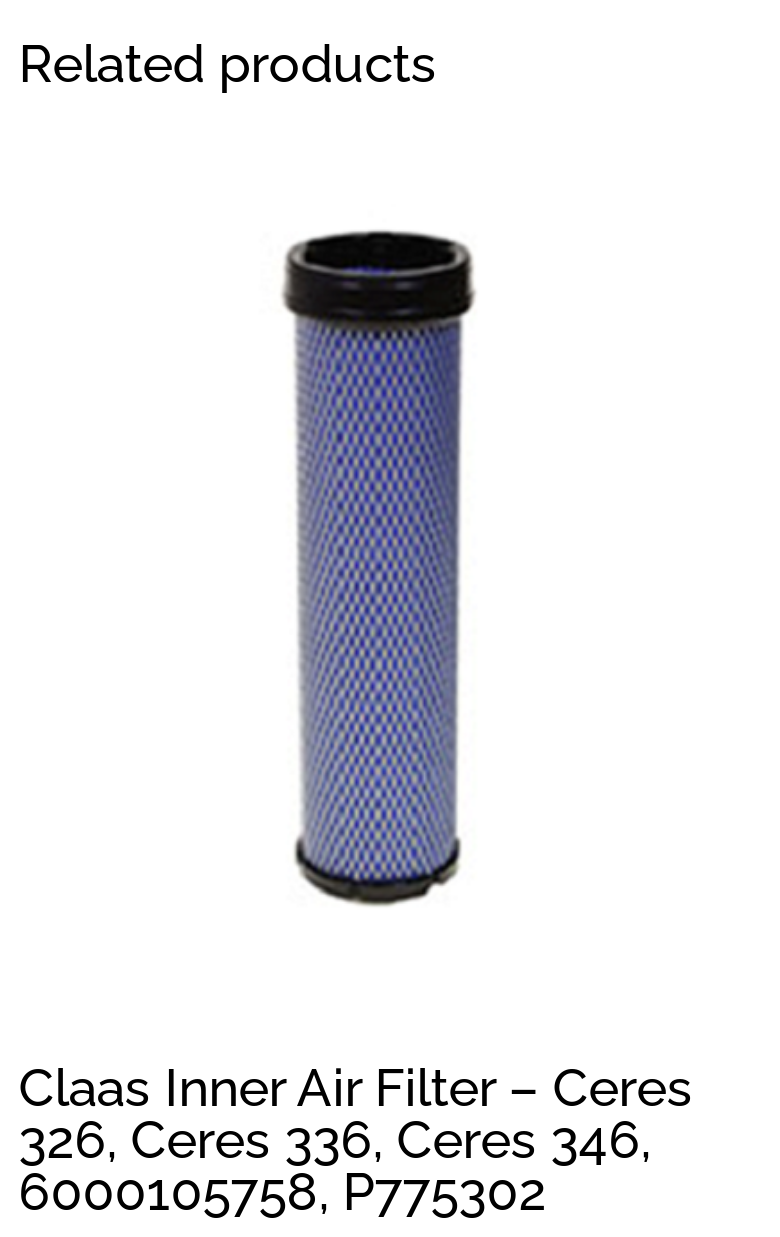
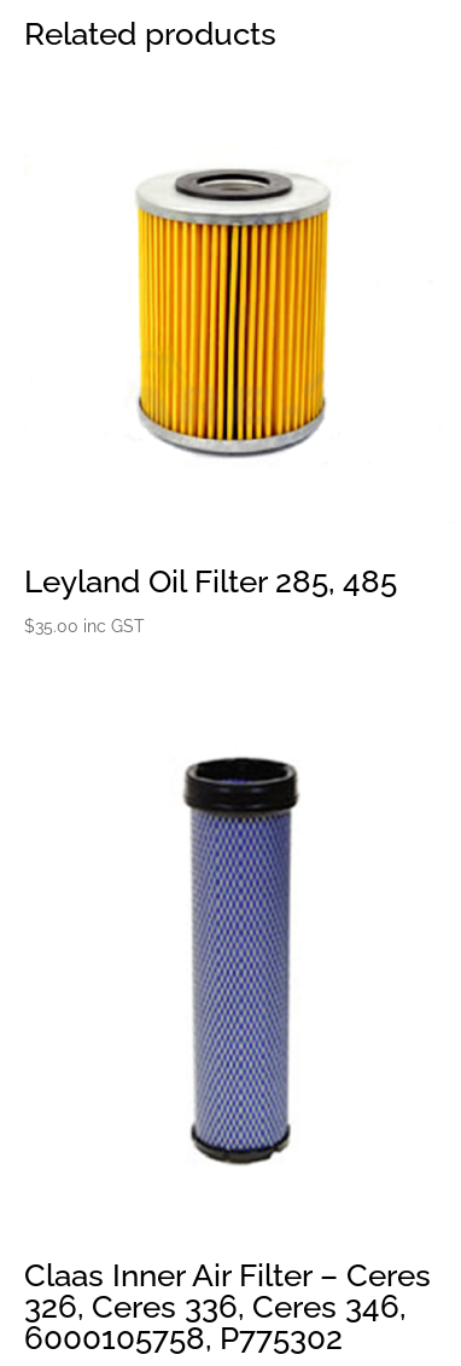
+ Leyland Oil Filter 285, 485
+ $35.00 inc GST

+ [image]
